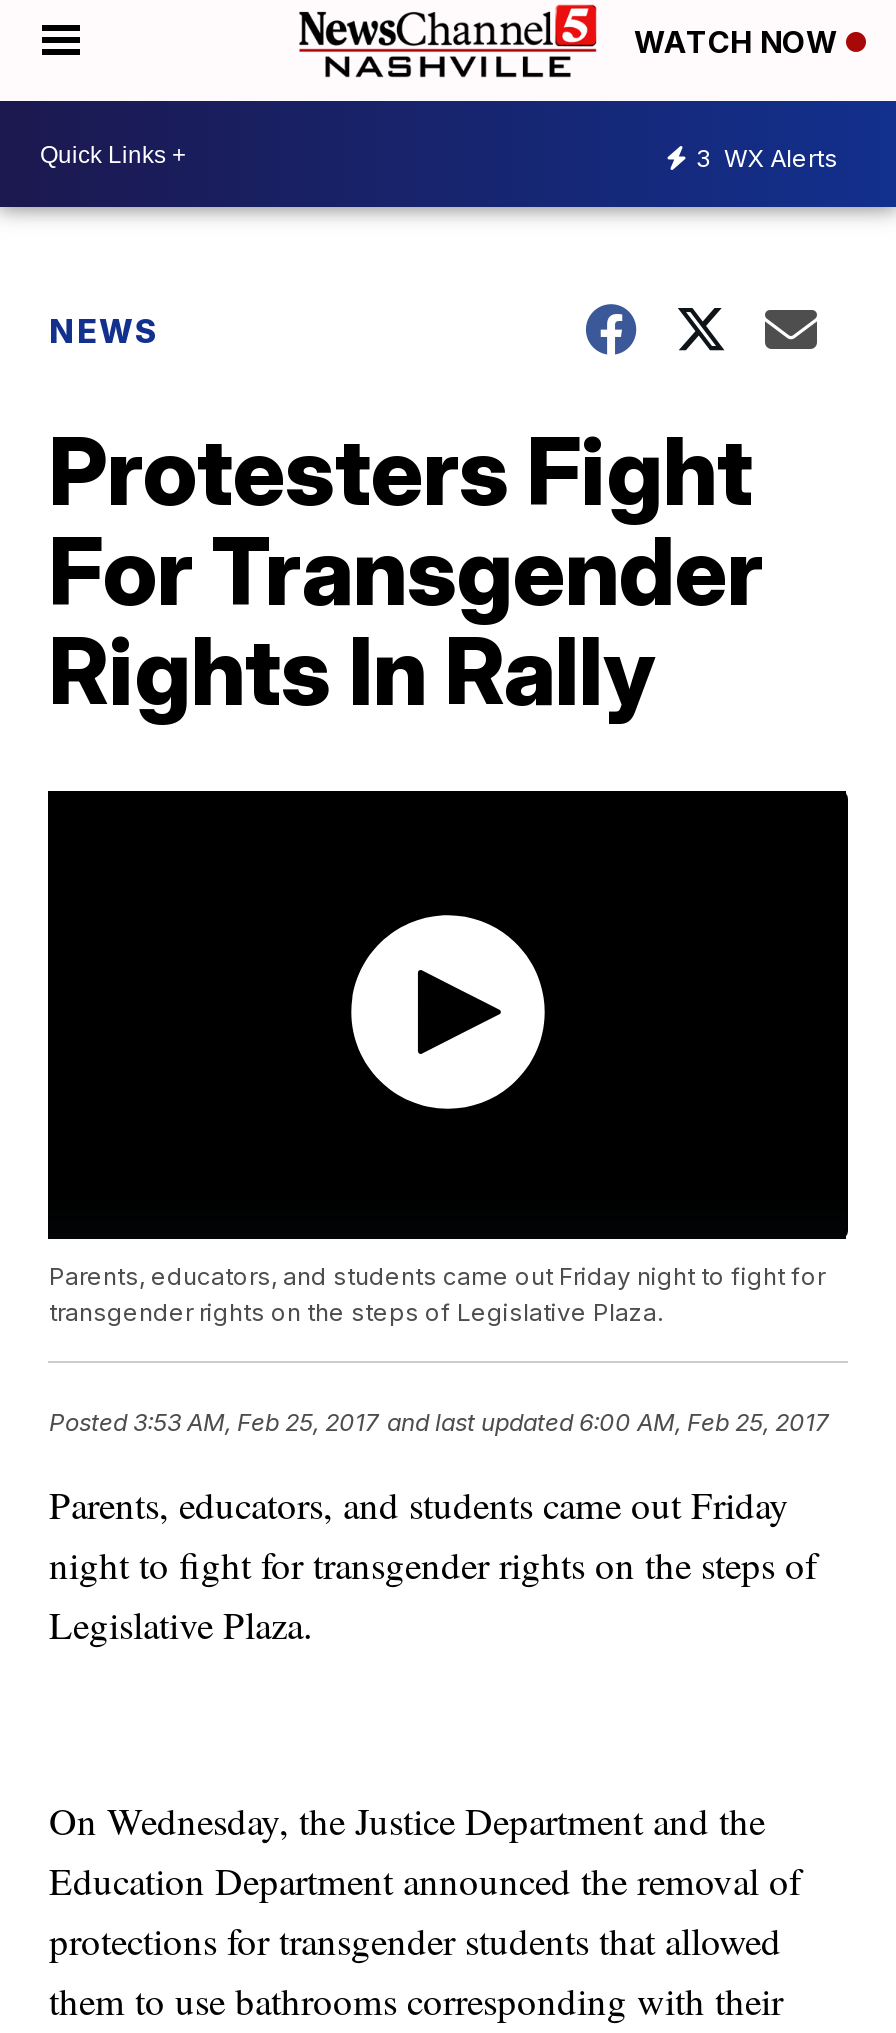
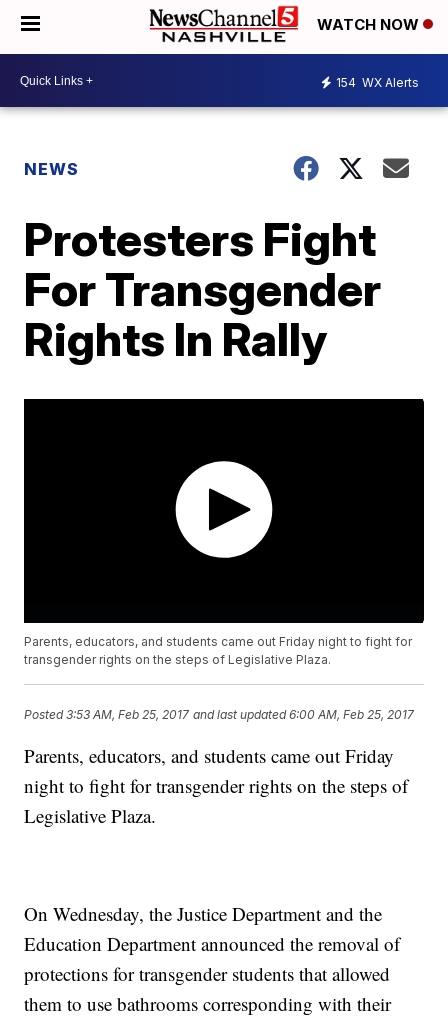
- 3 WX Alerts
+ 154 WX Alerts
